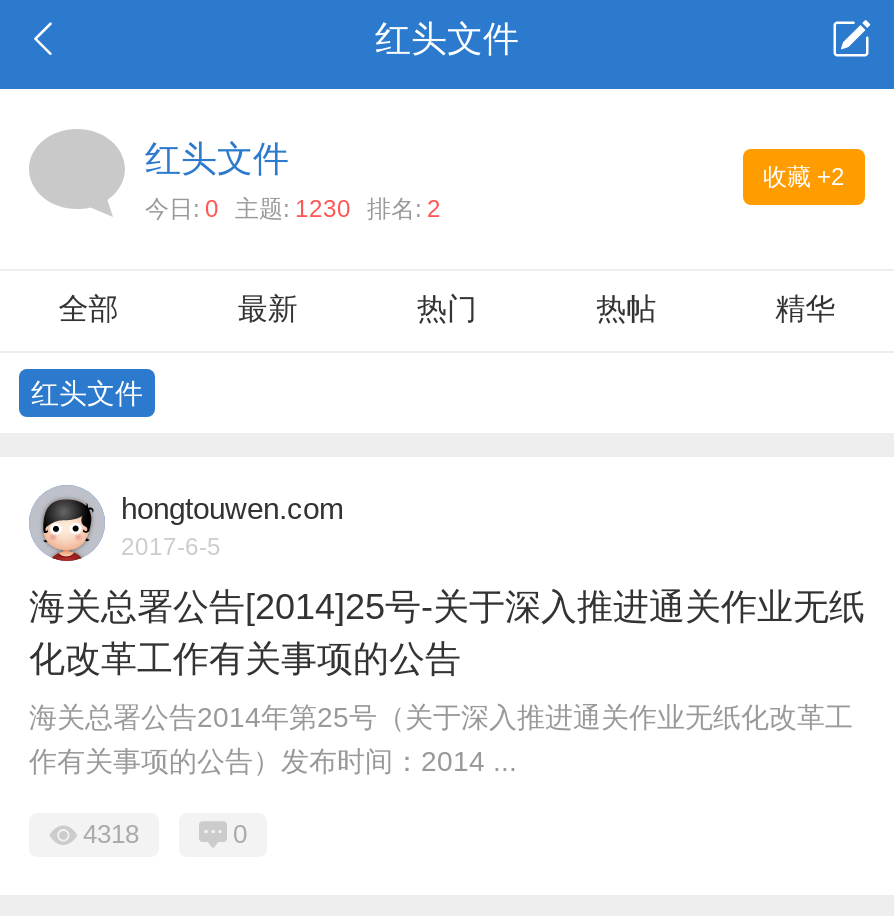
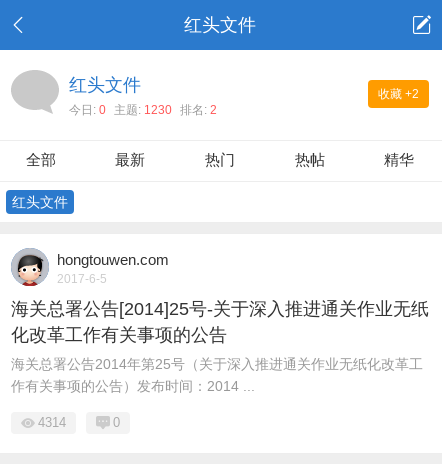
- 4318
+ 4314
